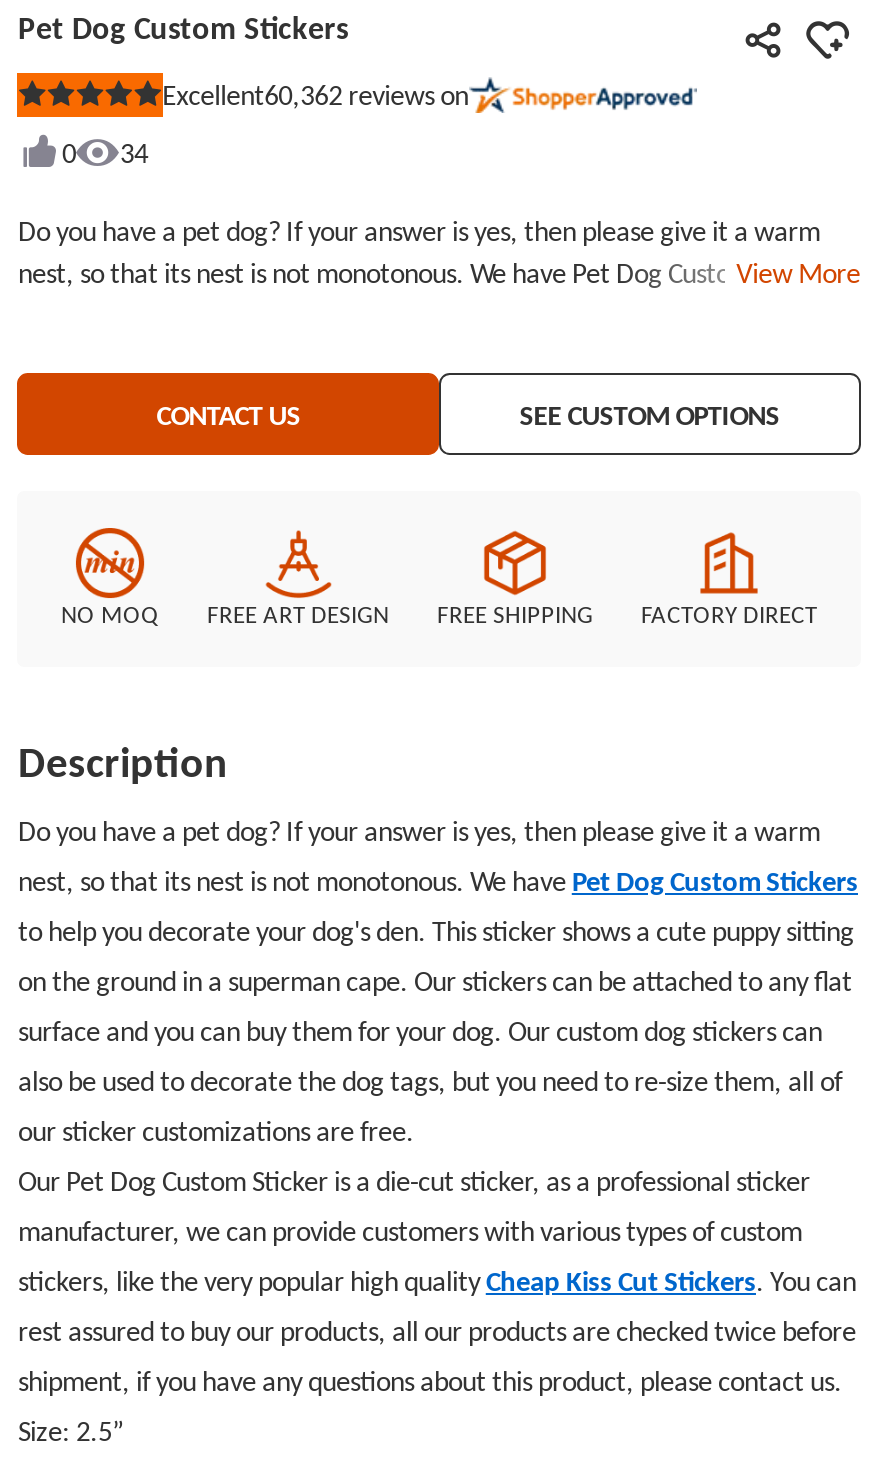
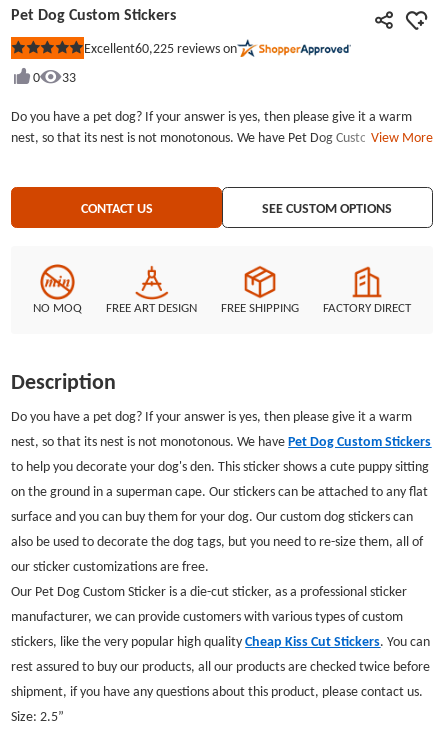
- Excellent60,362 reviews on
+ Excellent60,225 reviews on

- 34
+ 33
